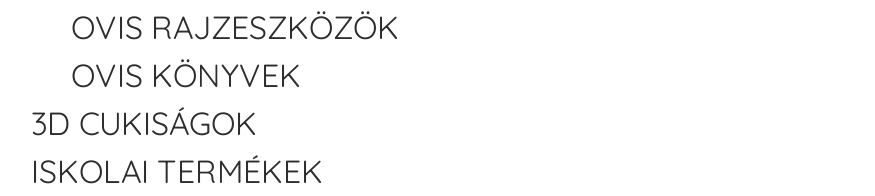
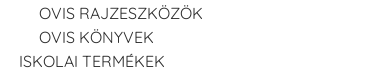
- 3D CUKISÁGOK
